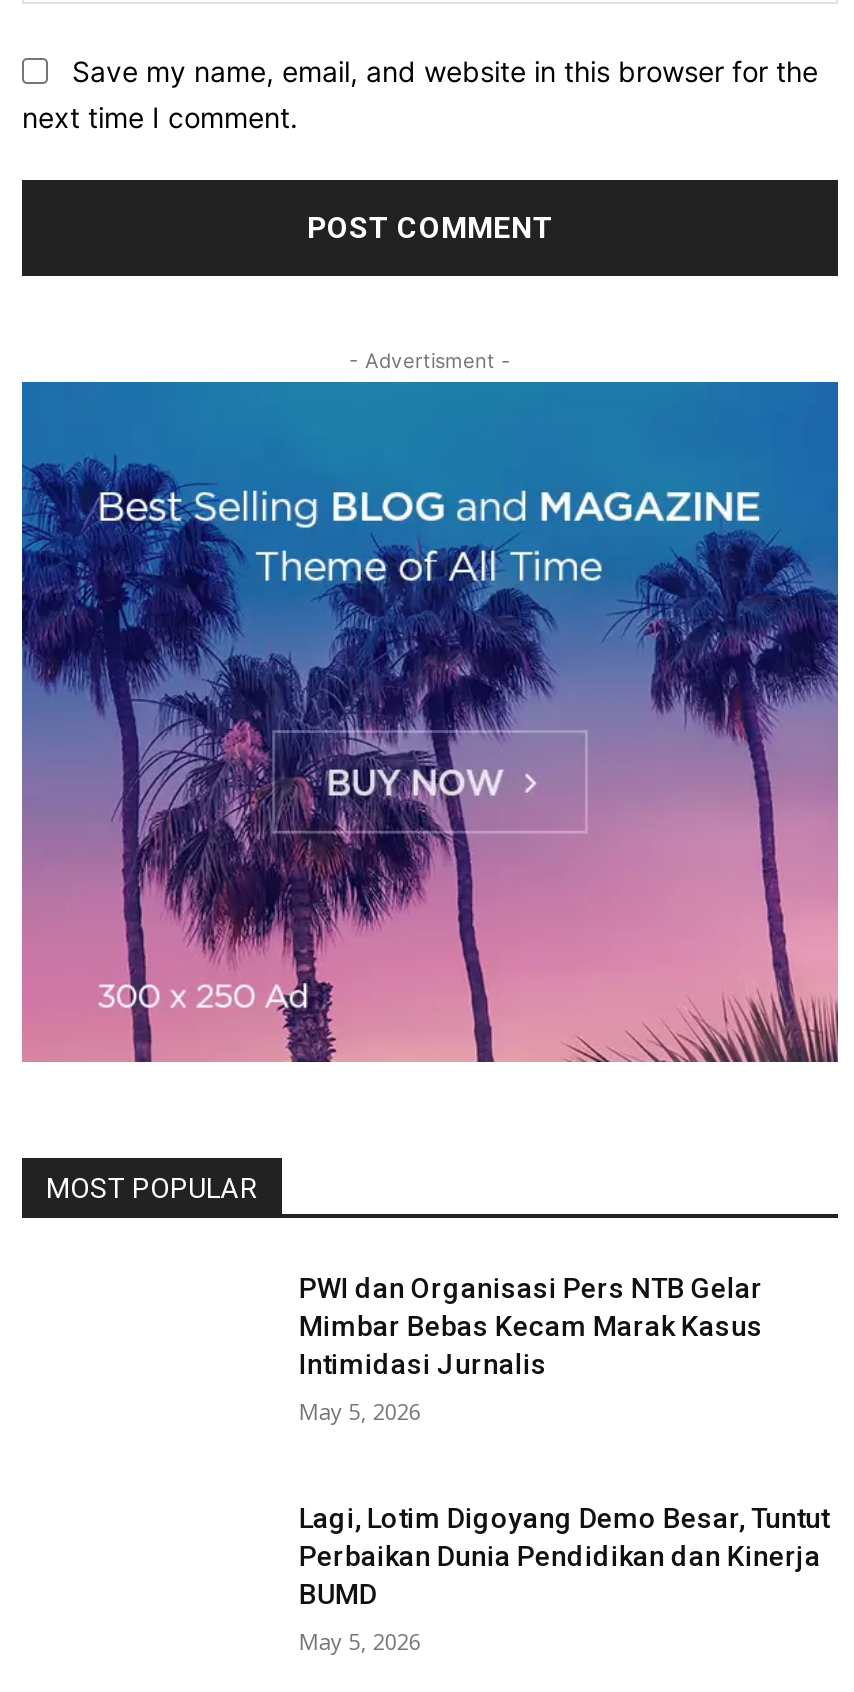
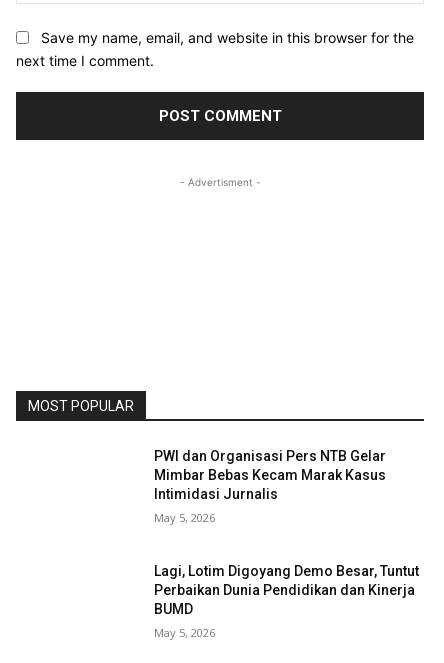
- [image]
